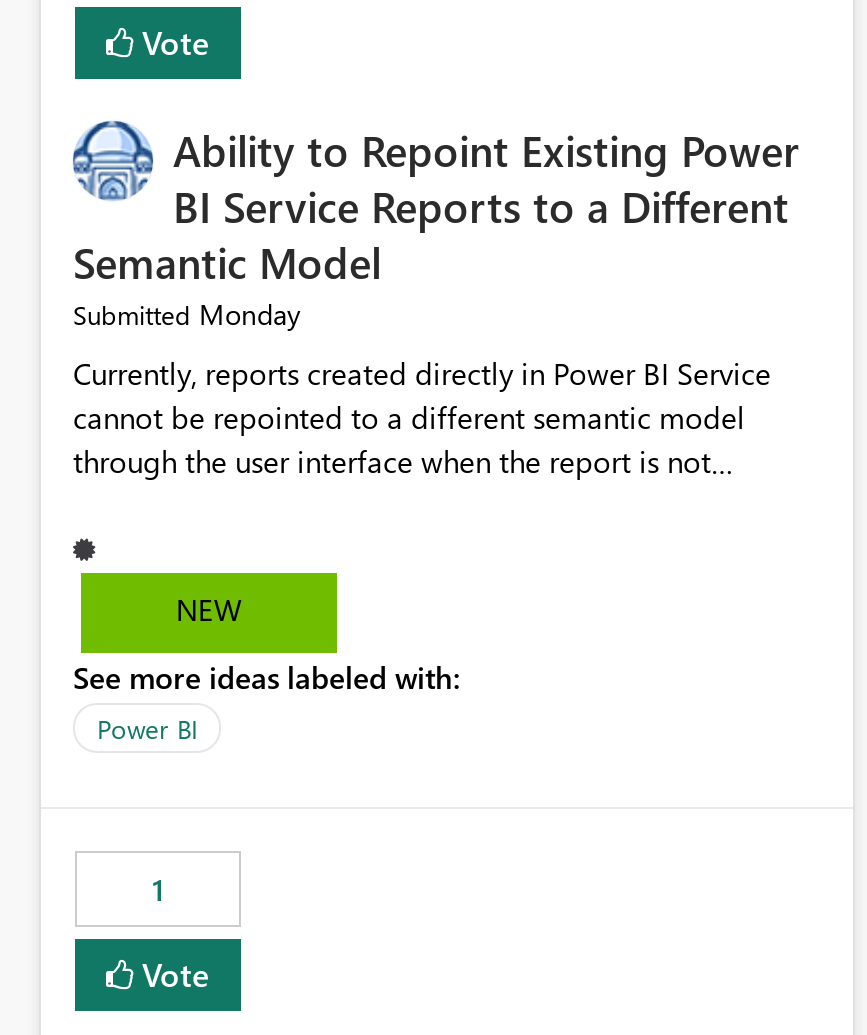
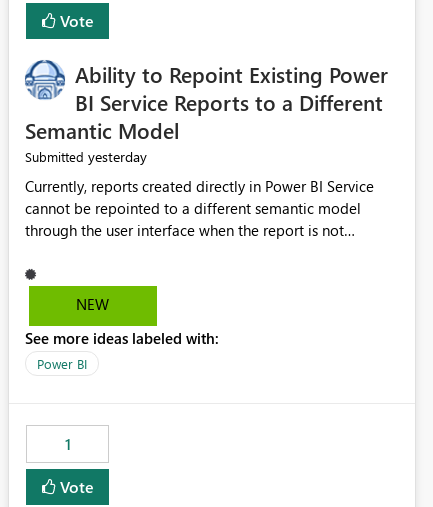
- Submitted Monday
+ Submitted yesterday
